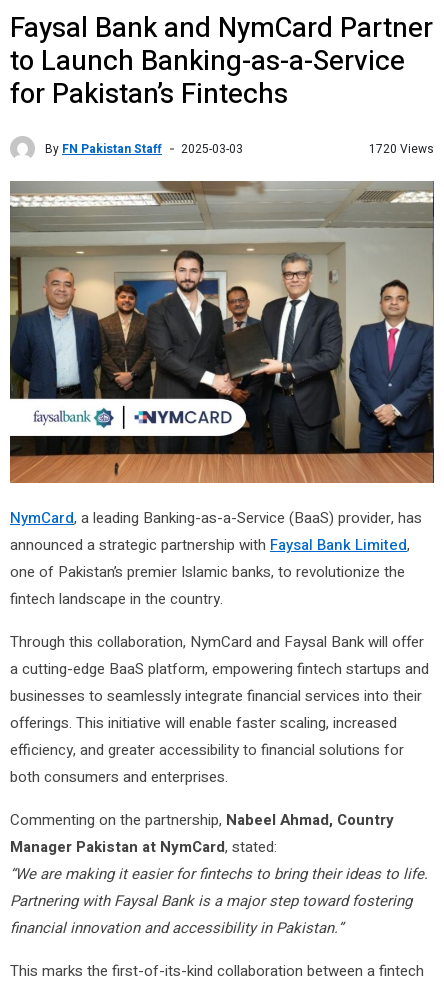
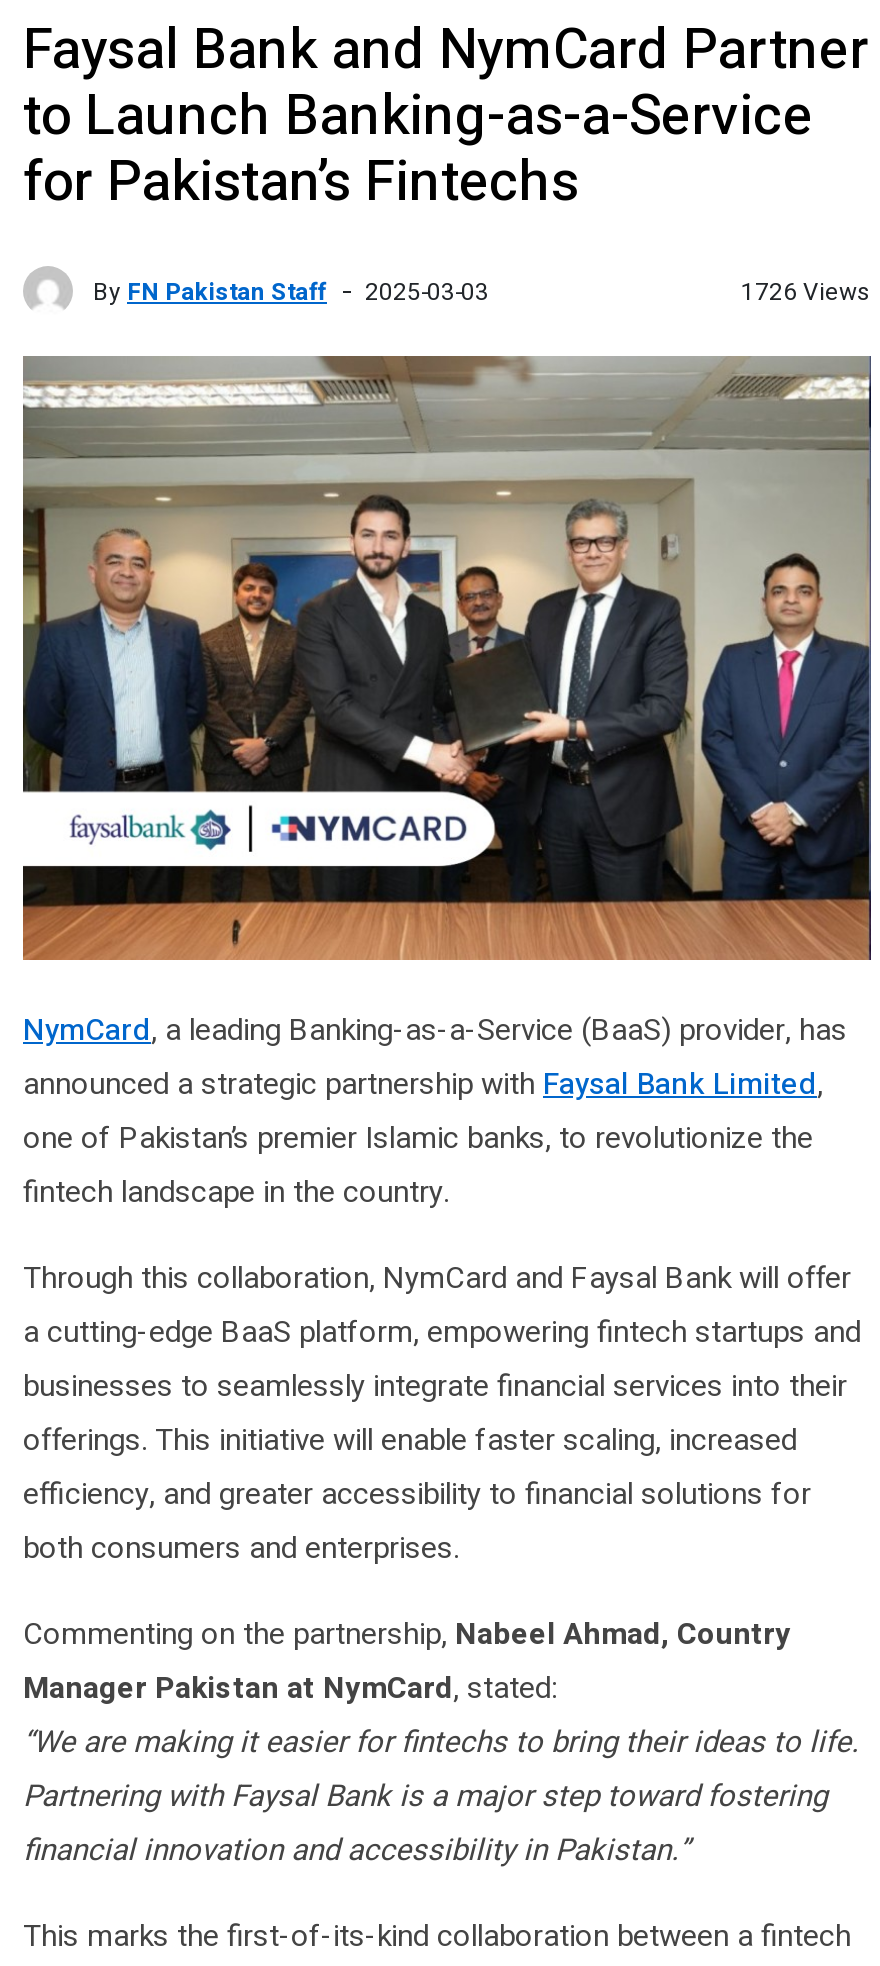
- 1720 Views
+ 1726 Views
